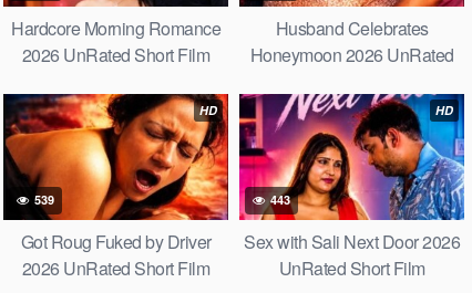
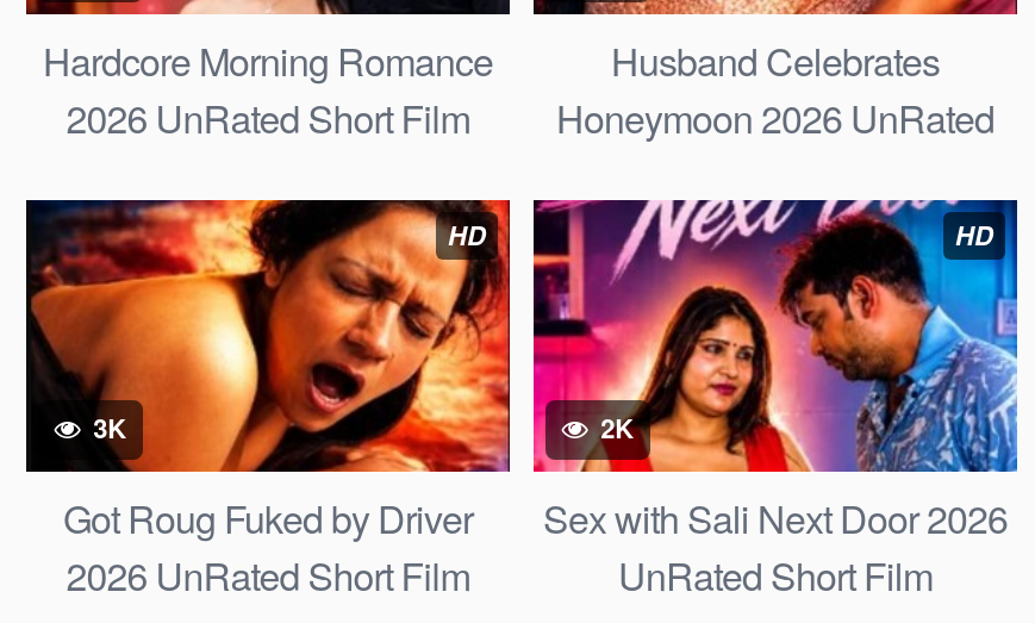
- 539
+ 3K

- 443
+ 2K
